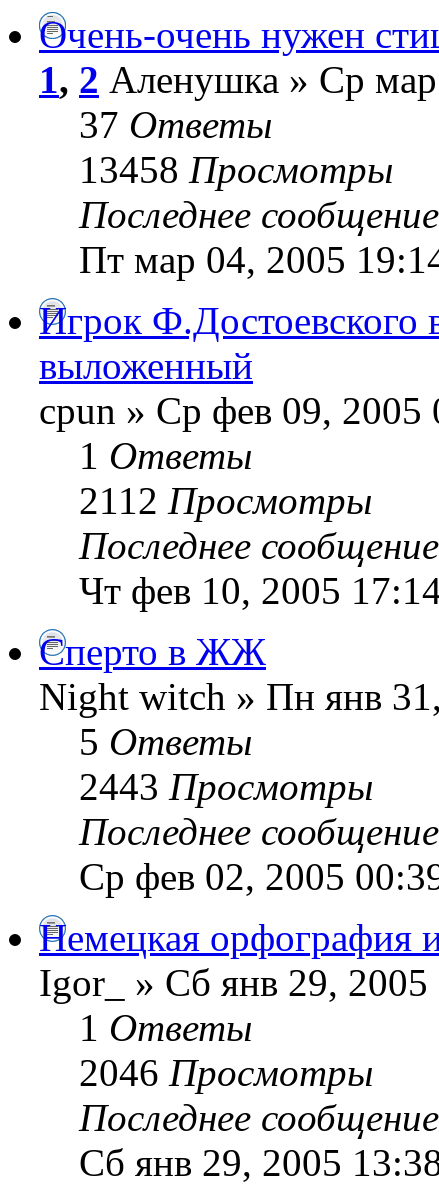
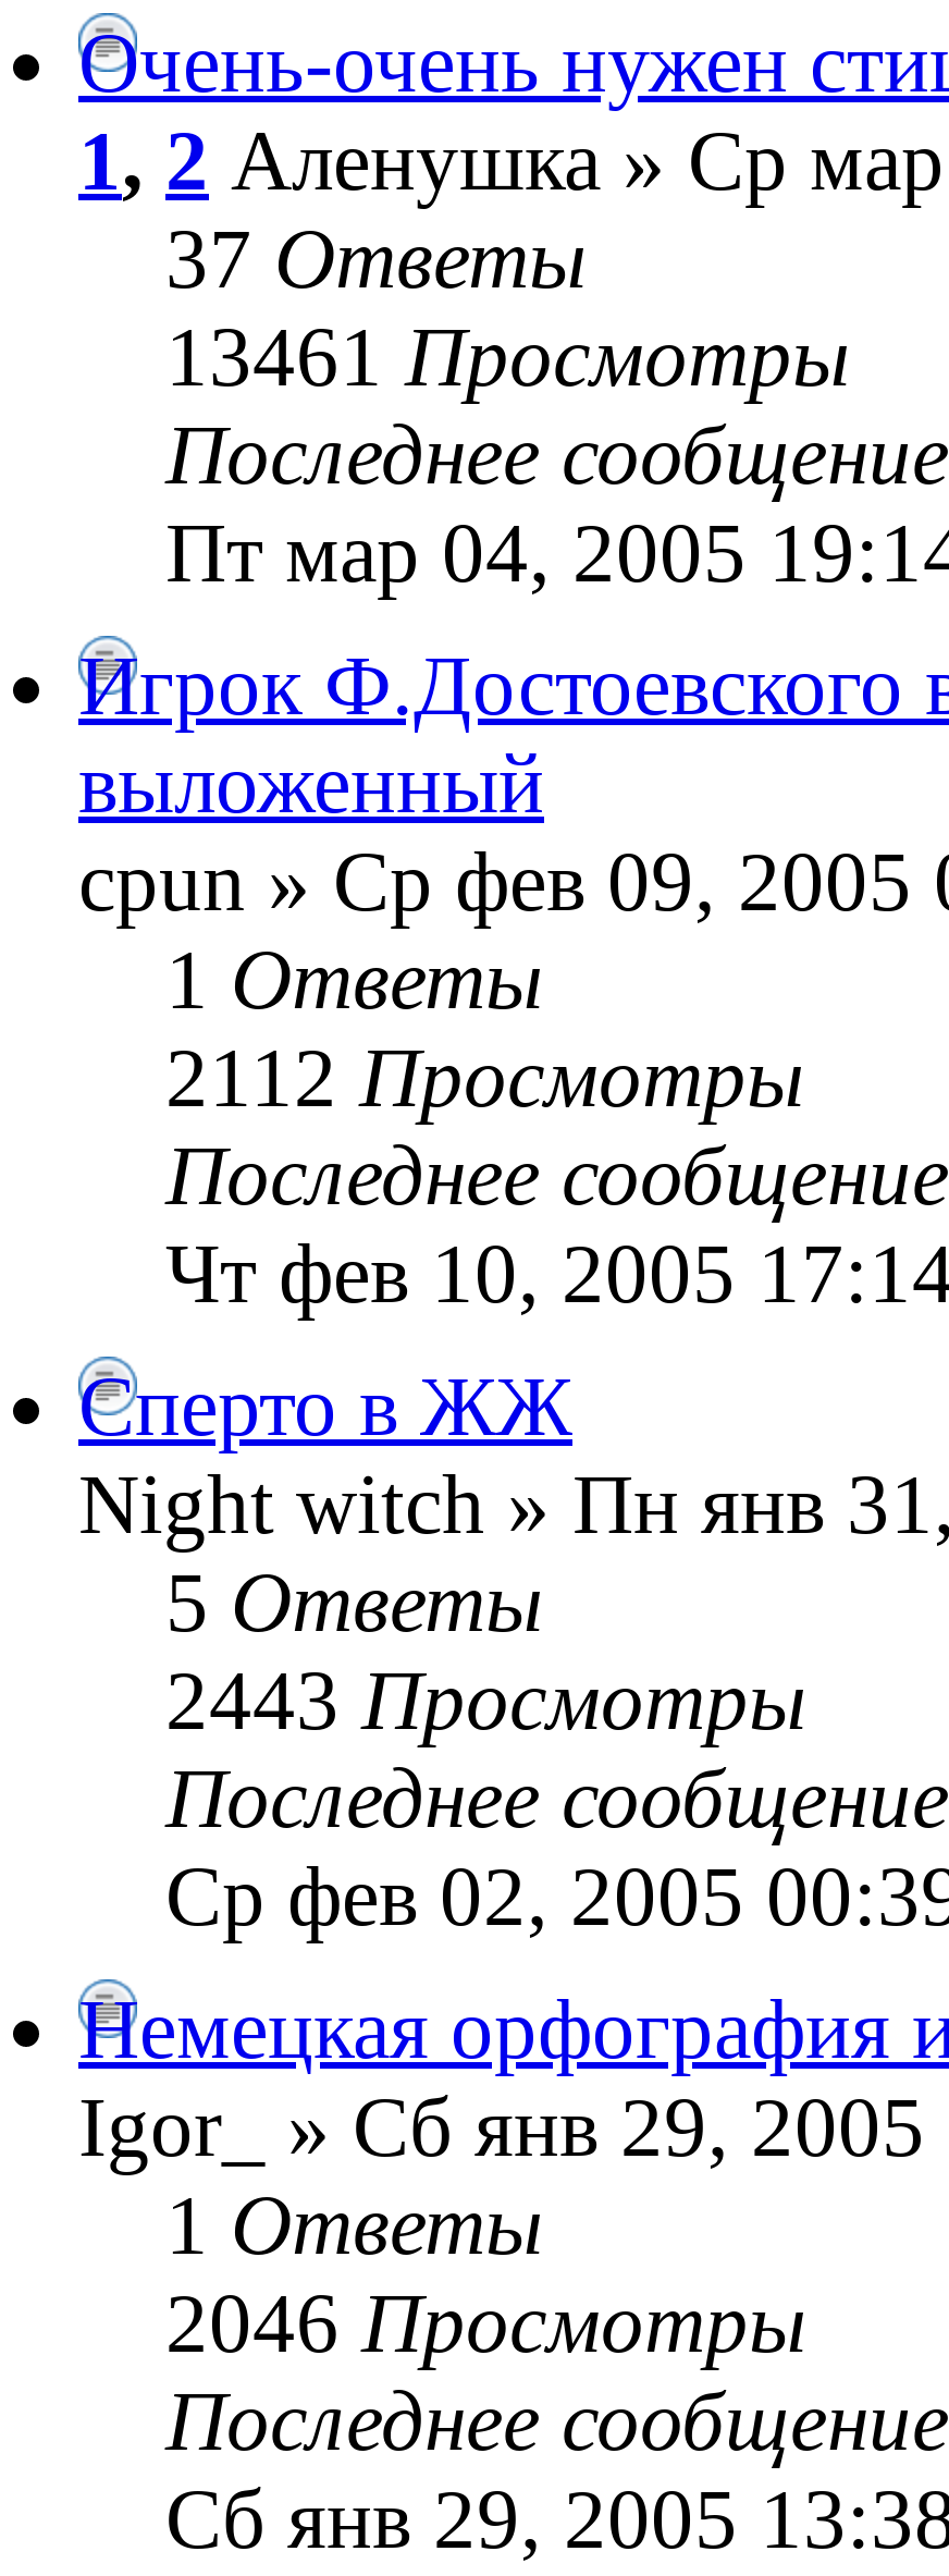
- 13458 Просмотры
+ 13461 Просмотры
